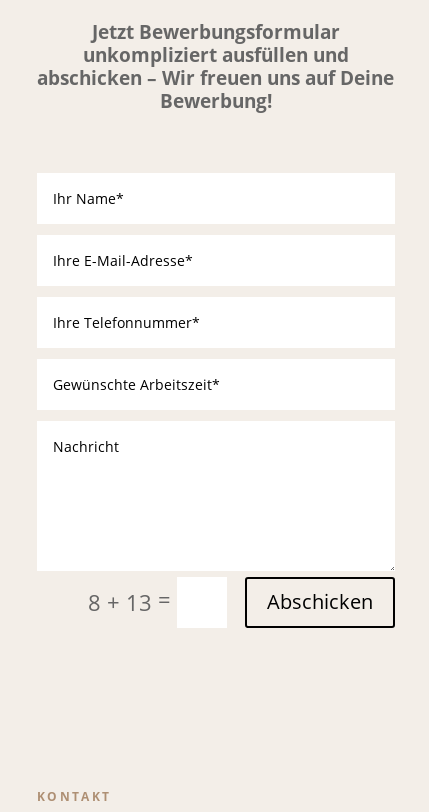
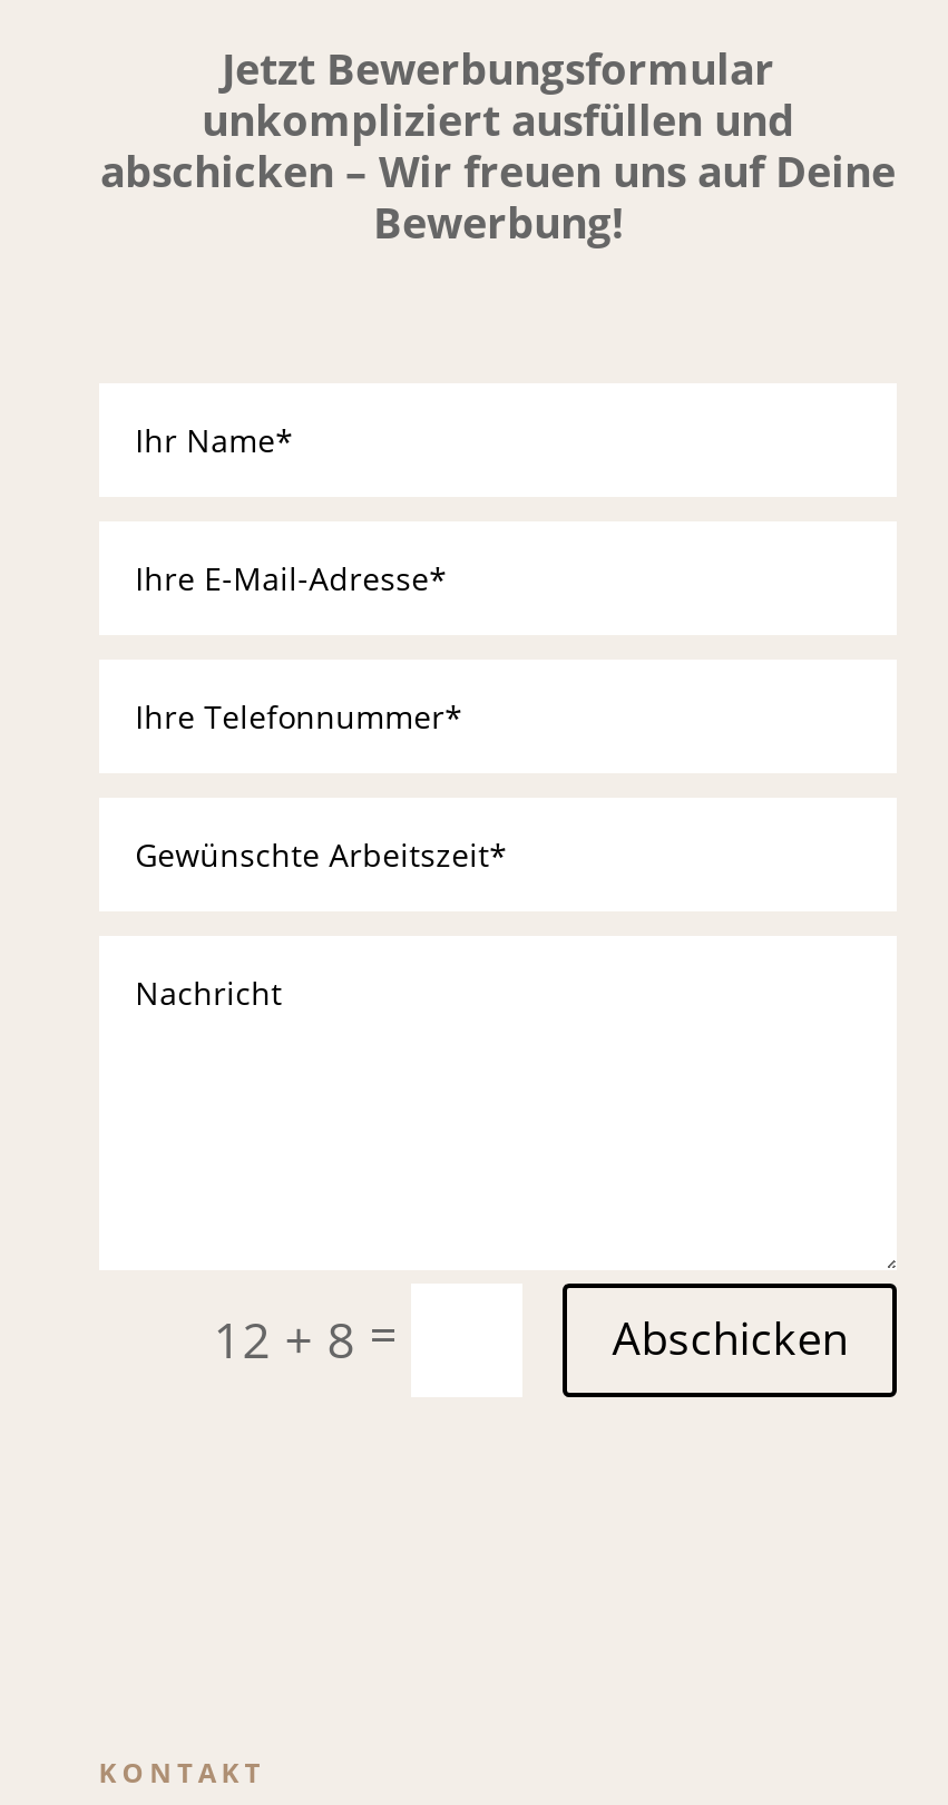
- 8 + 13 =
+ 12 + 8 =
